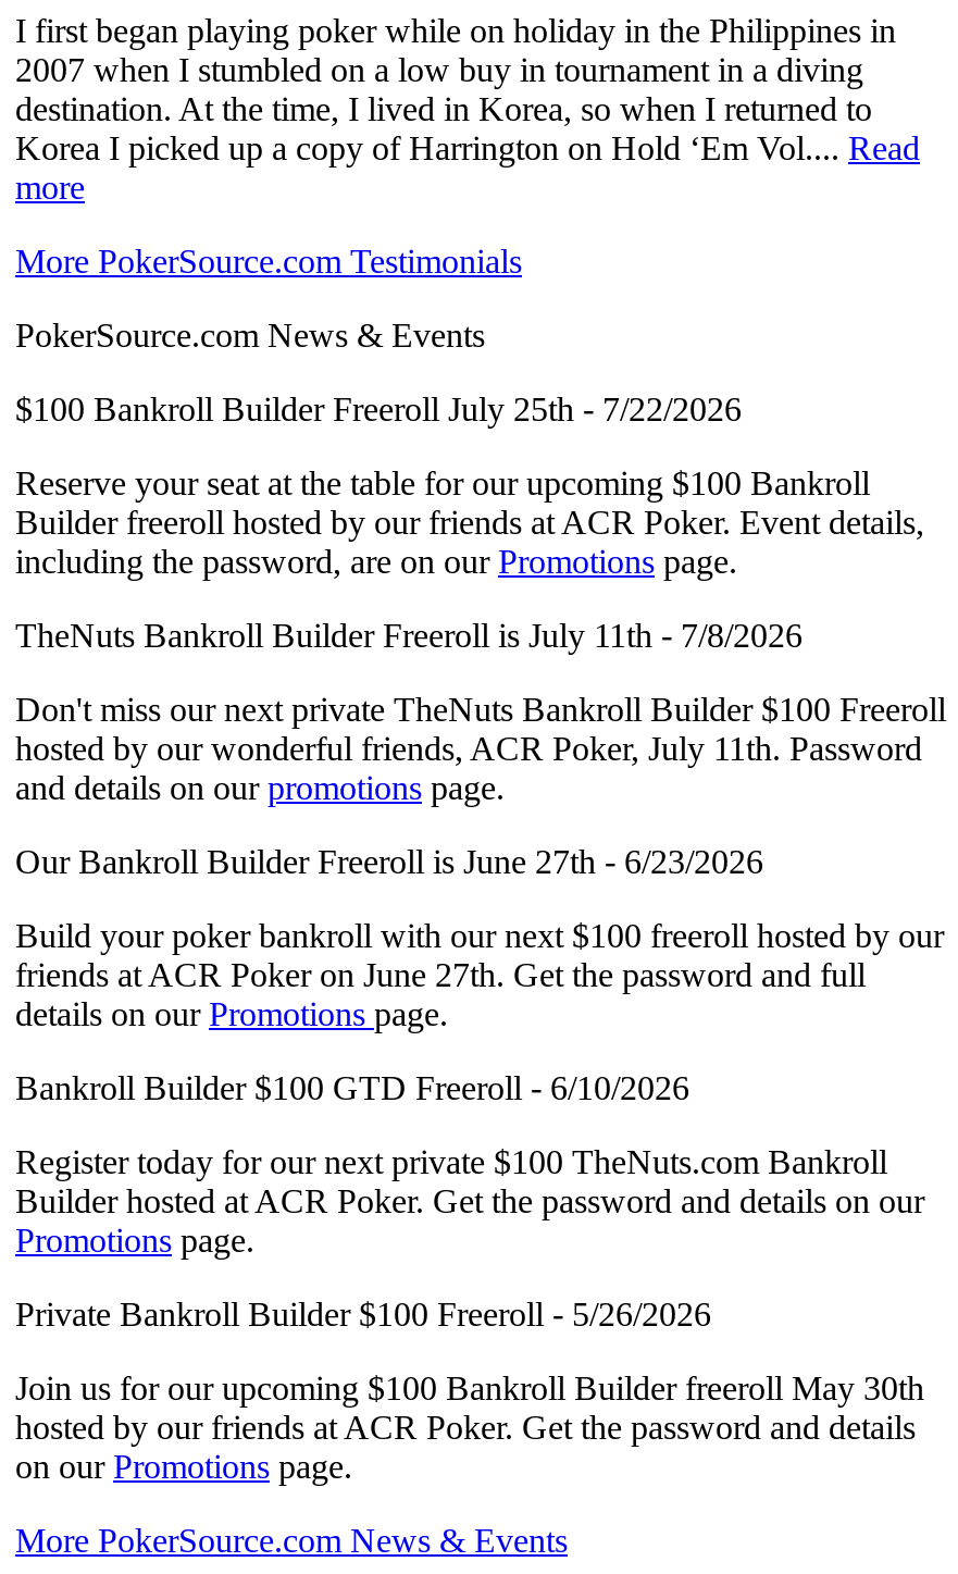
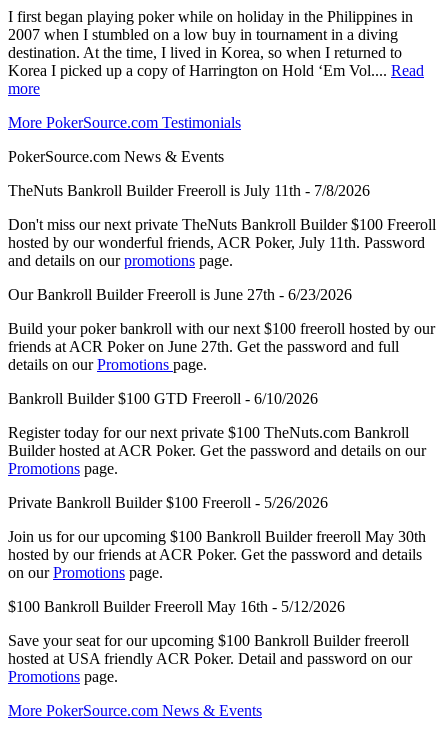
- $100 Bankroll Builder Freeroll July 25th - 7/22/2026
- Reserve your seat at the table for our upcoming $100 Bankroll
- Builder freeroll hosted by our friends at ACR Poker. Event details,
- including the password, are on our Promotions page.

moved up: TheNuts Bankroll Builder Freeroll is July 11th - 7/8/2026 | Don't miss our next private TheNuts Bankroll Builder $100 Freeroll | hosted by our wonderful friends, ACR Poker, July 11th. Password | ... | hosted by our friends at ACR Poker. Get the password and details | on our Promotions page.

+ $100 Bankroll Builder Freeroll May 16th - 5/12/2026
+ Save your seat for our upcoming $100 Bankroll Builder freeroll
+ hosted at USA friendly ACR Poker. Detail and password on our
+ Promotions page.
